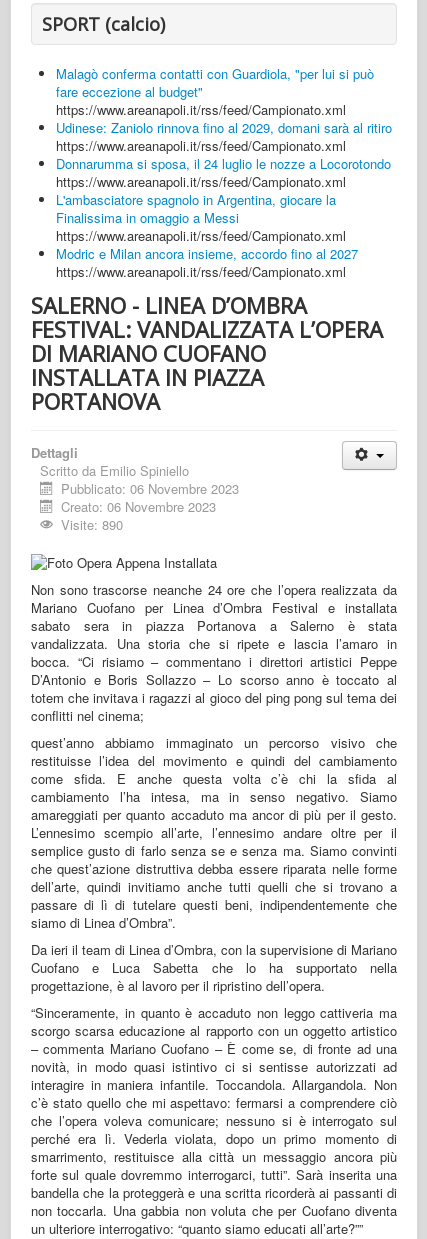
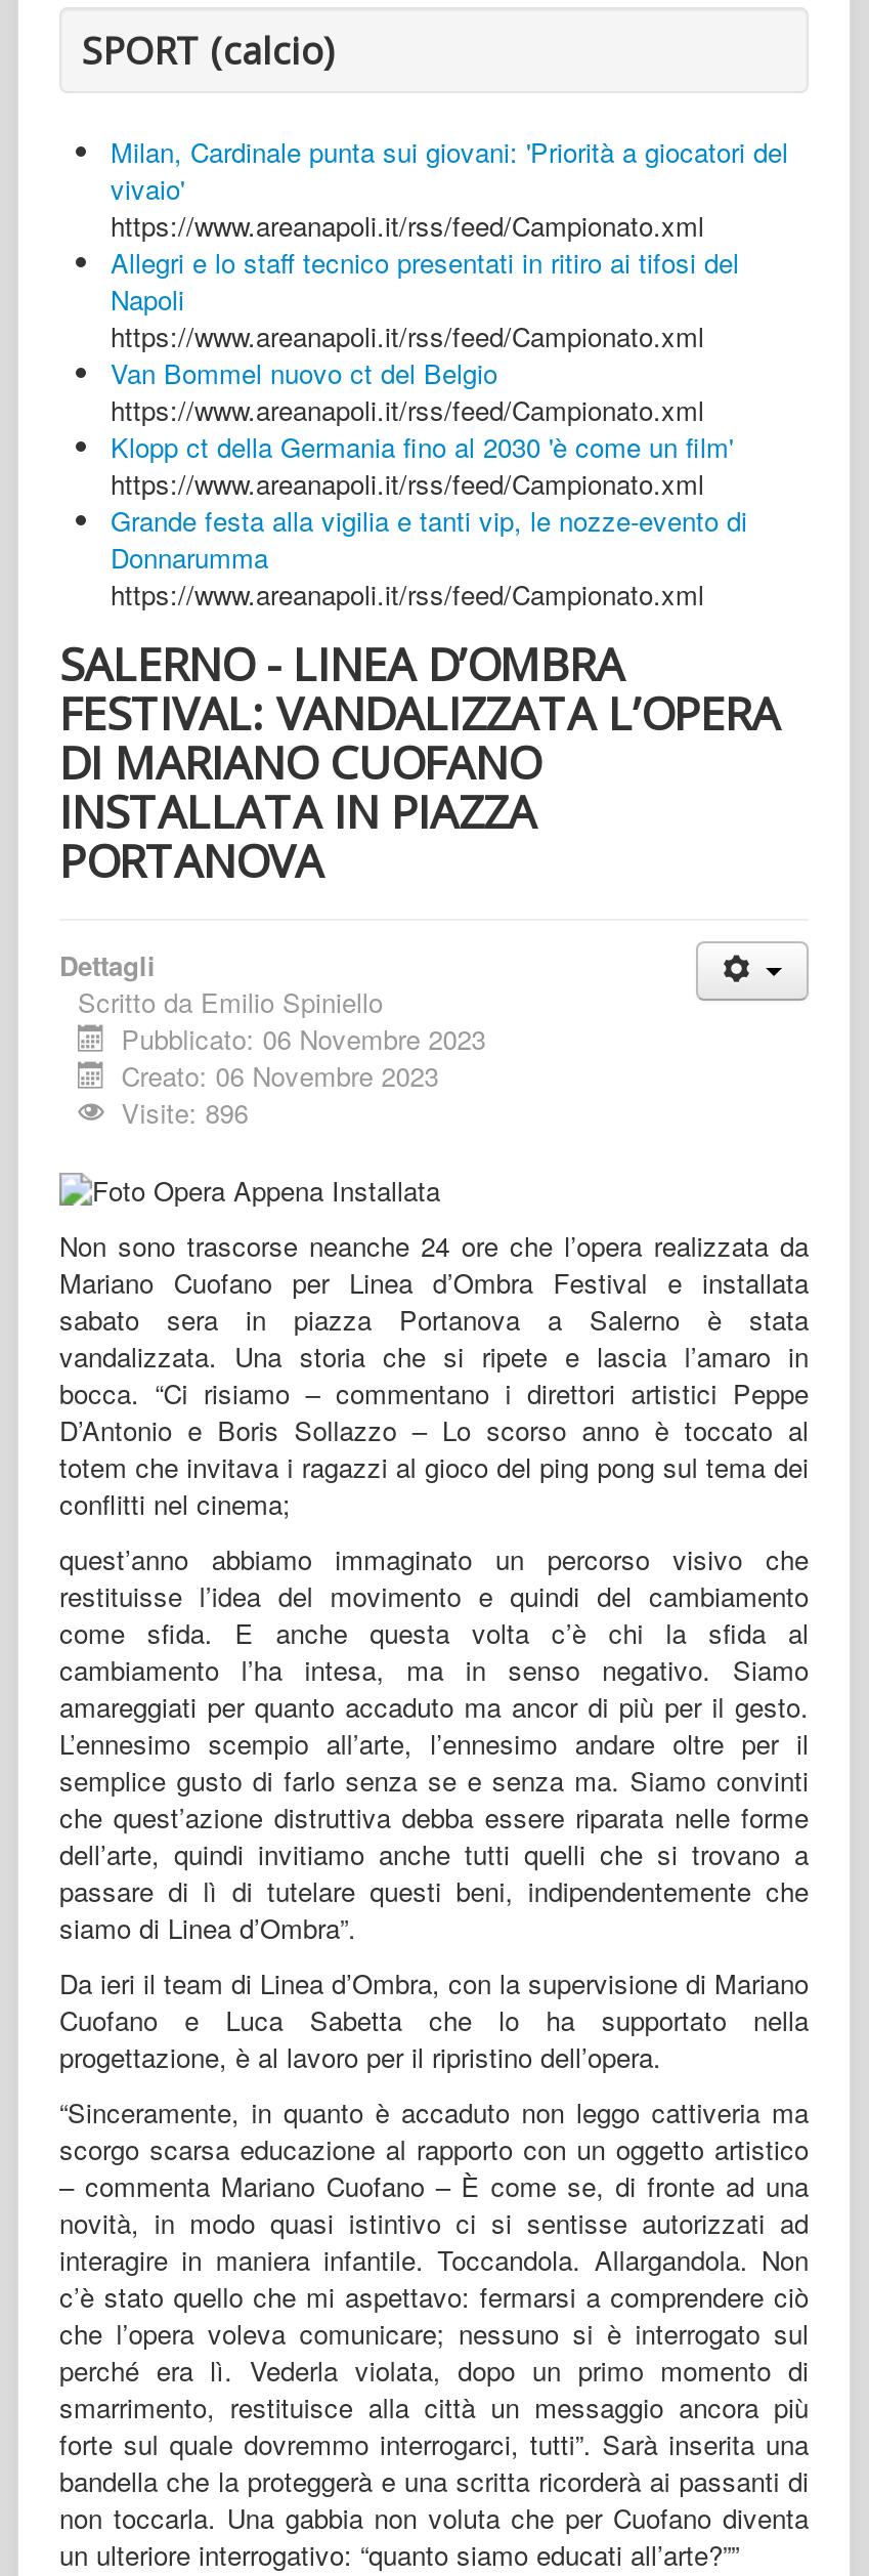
- Malagò conferma contatti con Guardiola, "per lui si può
- fare eccezione al budget"
+ Milan, Cardinale punta sui giovani: 'Priorità a giocatori del
+ vivaio'

- Udinese: Zaniolo rinnova fino al 2029, domani sarà al ritiro
+ Allegri e lo staff tecnico presentati in ritiro ai tifosi del
+ Napoli

- Donnarumma si sposa, il 24 luglio le nozze a Locorotondo
+ Van Bommel nuovo ct del Belgio

- L'ambasciatore spagnolo in Argentina, giocare la
- Finalissima in omaggio a Messi
+ Klopp ct della Germania fino al 2030 'è come un film'

- Modric e Milan ancora insieme, accordo fino al 2027
+ Grande festa alla vigilia e tanti vip, le nozze-evento di
+ Donnarumma

- Visite: 890
+ Visite: 896
